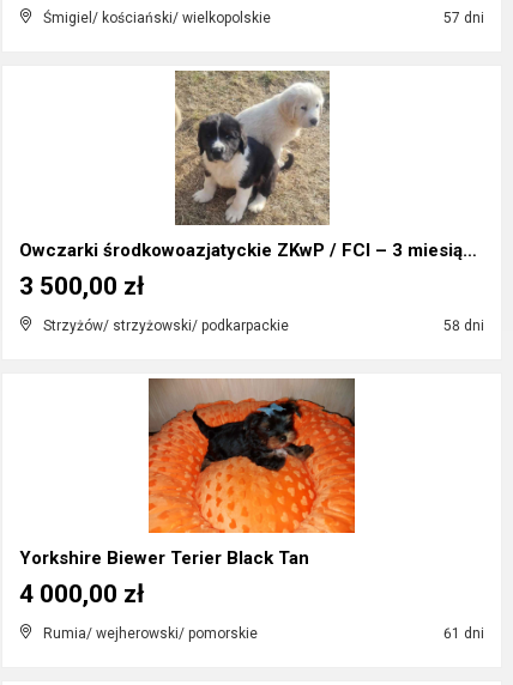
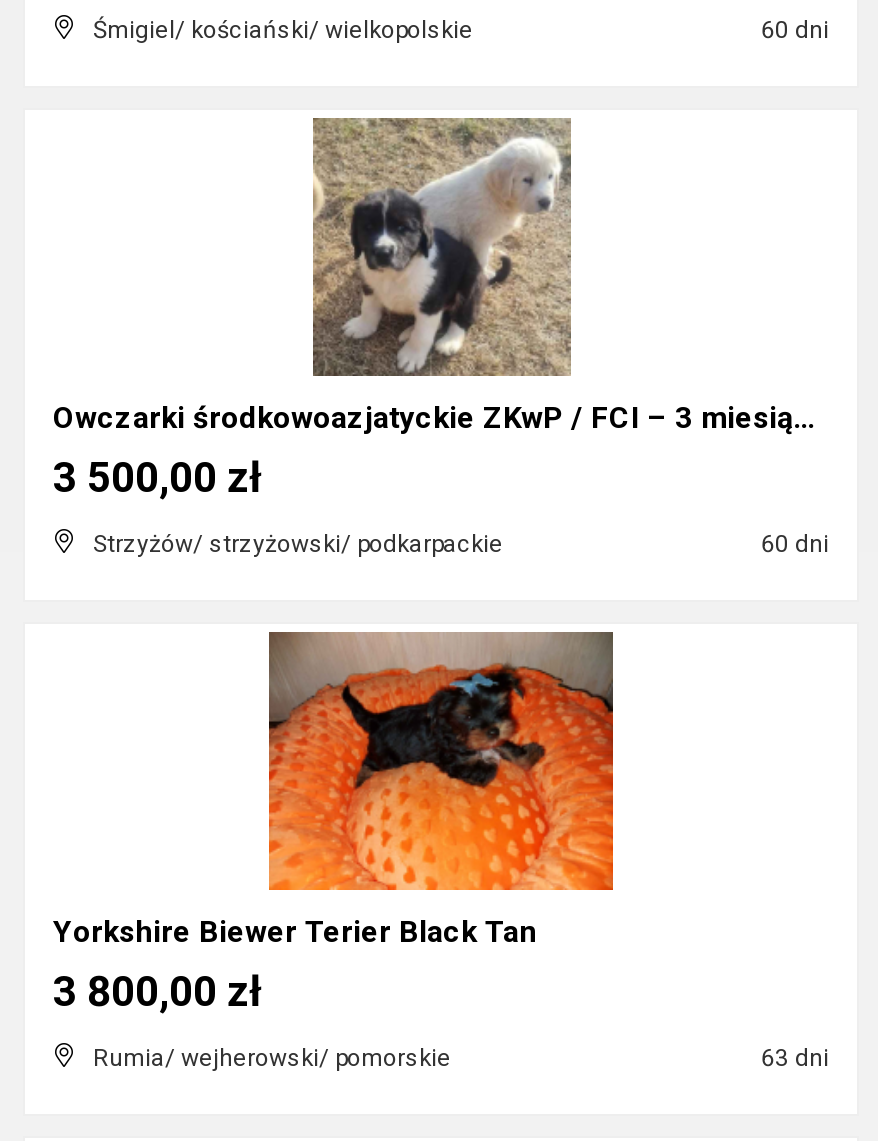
- 57 dni
+ 60 dni

- 58 dni
+ 60 dni

- 4 000,00 zł
+ 3 800,00 zł

- 61 dni
+ 63 dni
